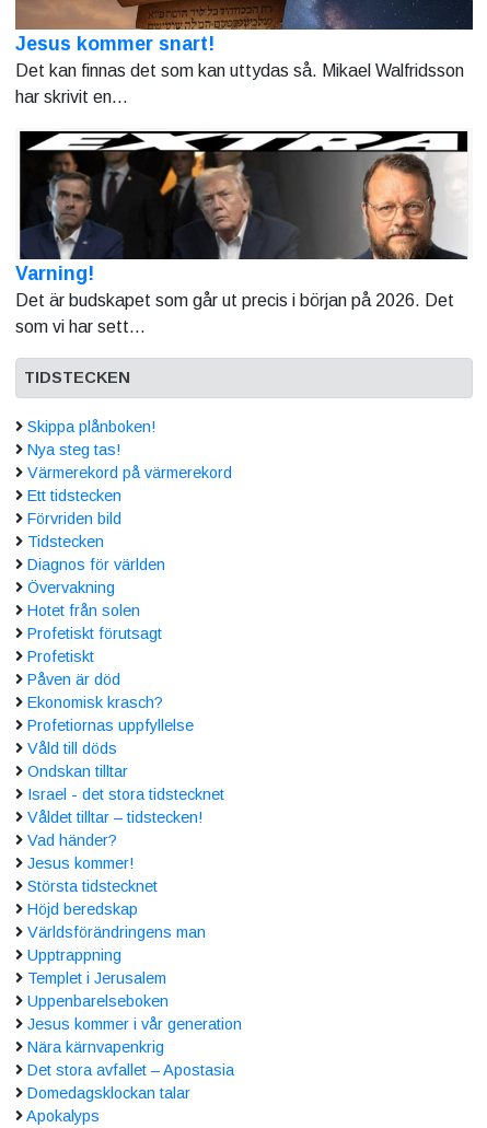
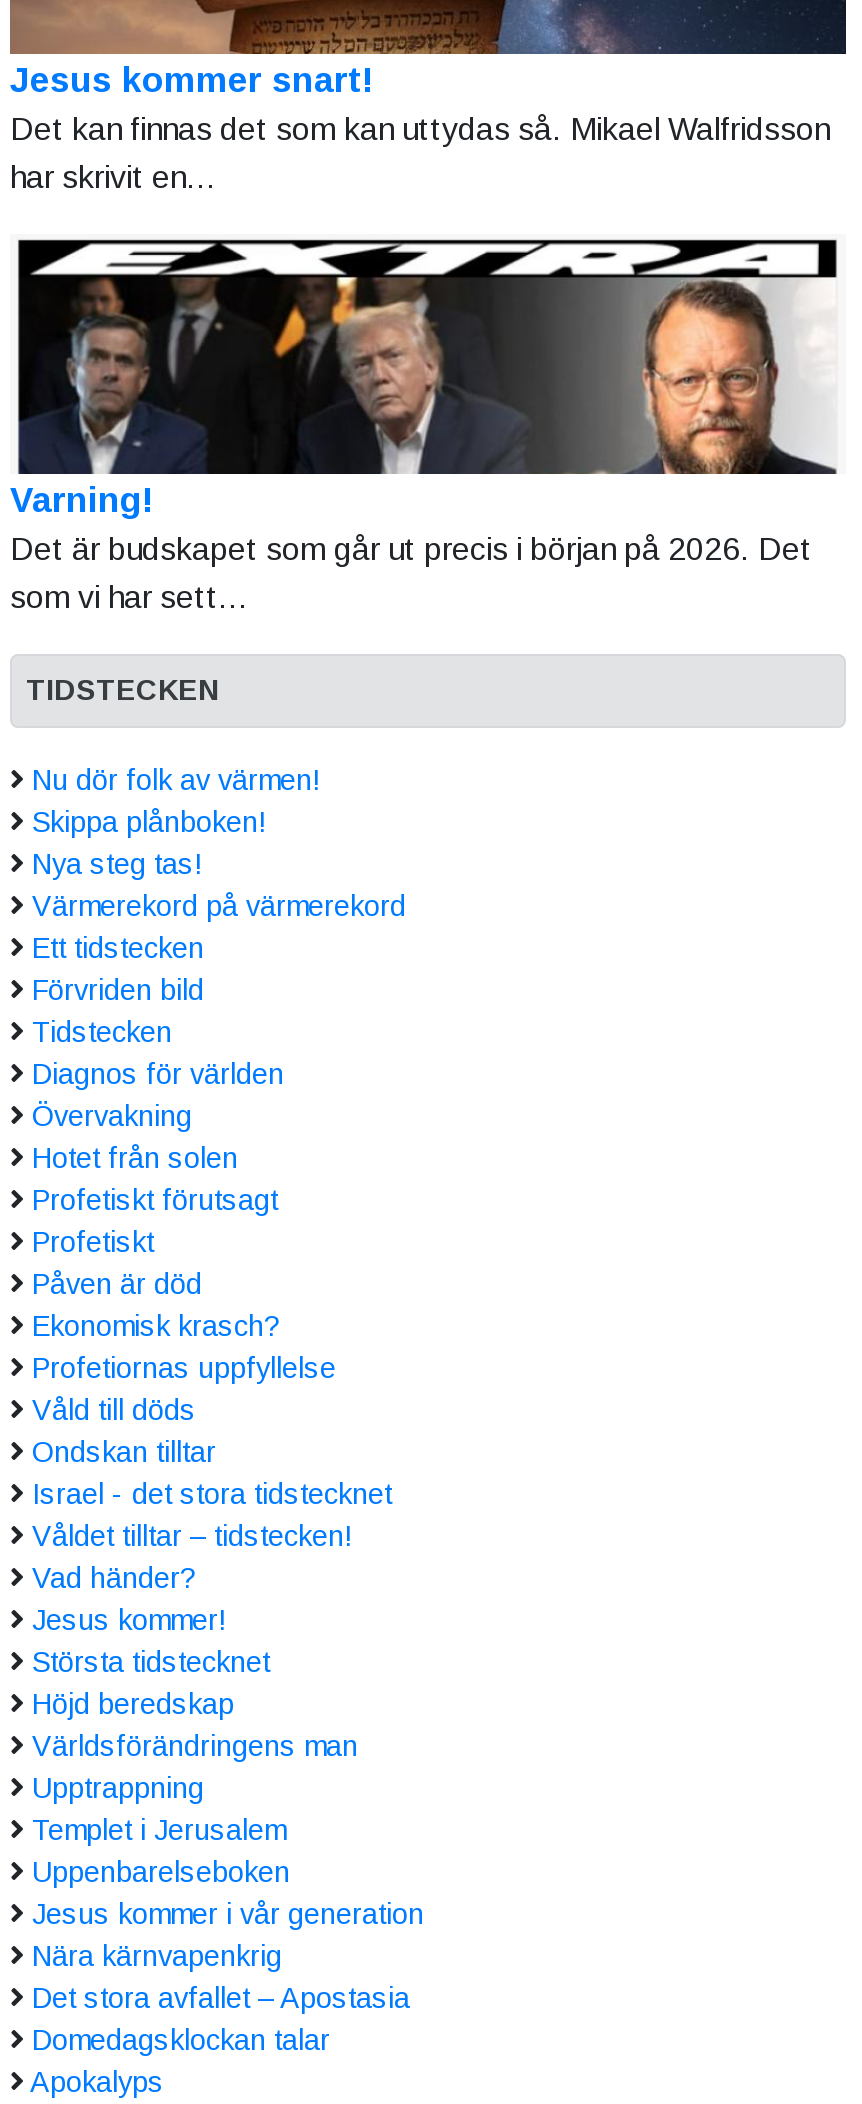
+ Nu dör folk av värmen!
